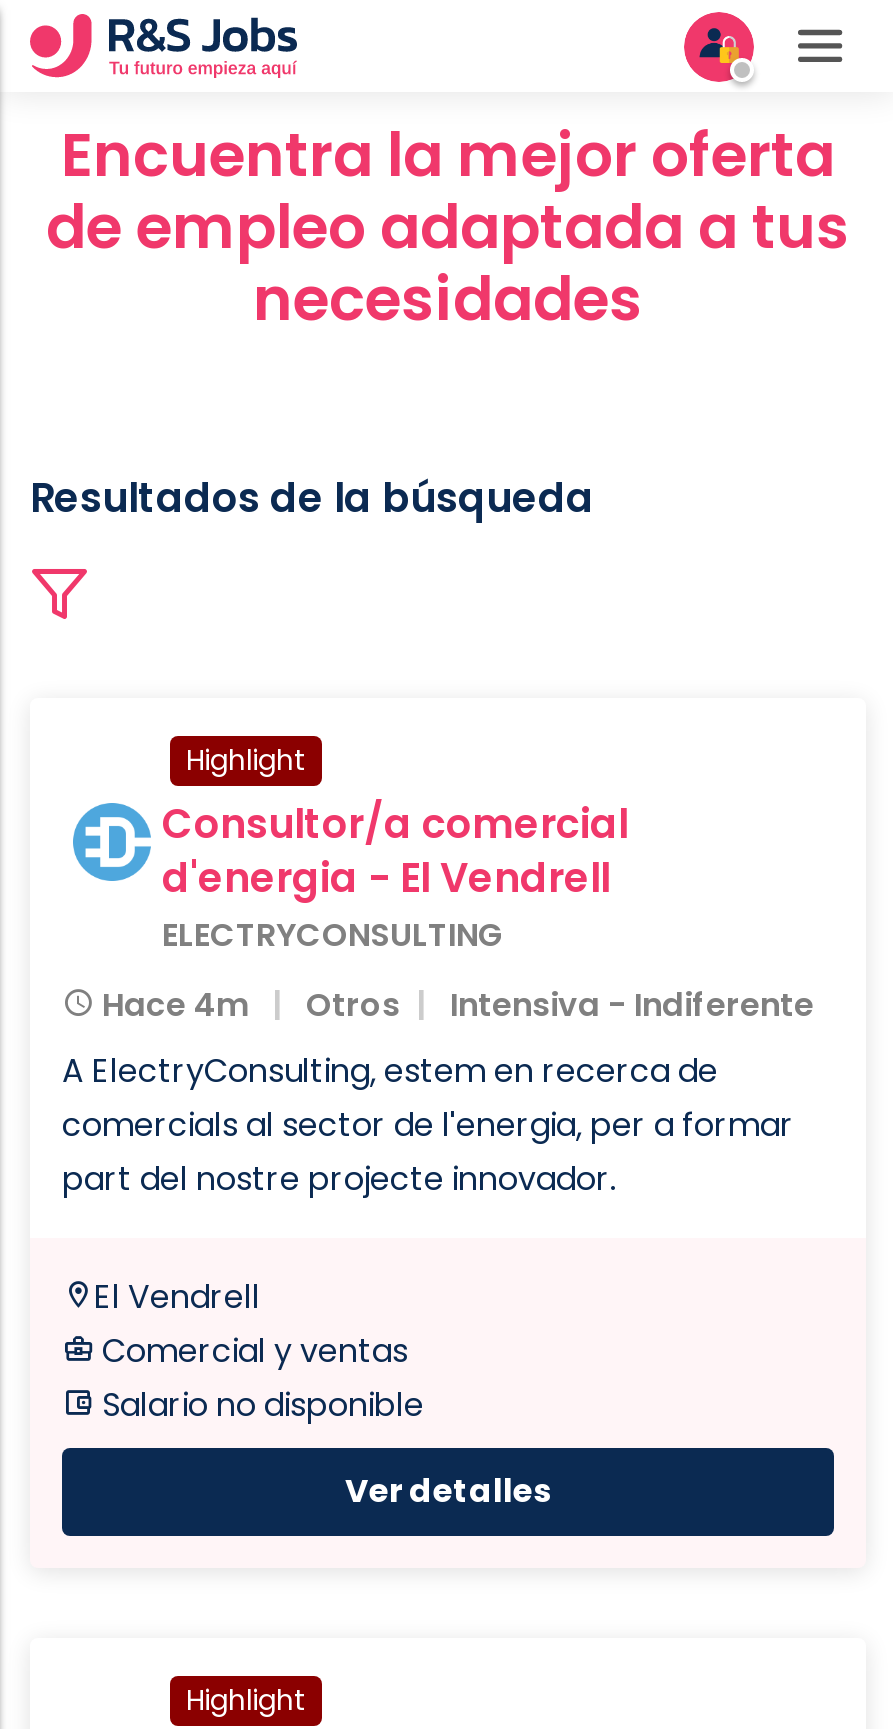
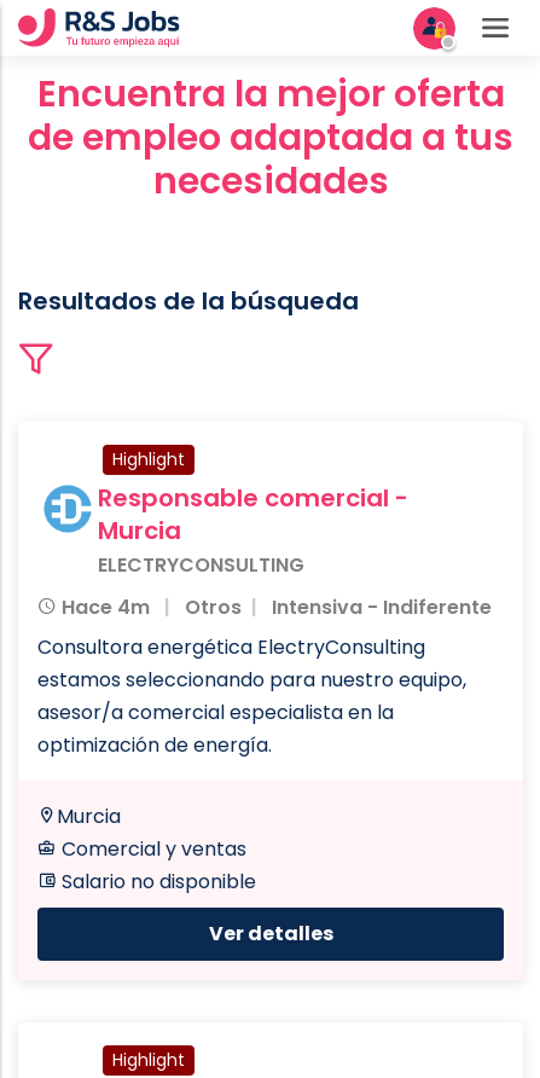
- Consultor/a comercial
- d'energia - El Vendrell
+ Responsable comercial -
+ Murcia

- A ElectryConsulting, estem en recerca de
- comercials al sector de l'energia, per a formar
- part del nostre projecte innovador.
+ Consultora energética ElectryConsulting
+ estamos seleccionando para nuestro equipo,
+ asesor/a comercial especialista en la
+ optimización de energía.

- El Vendrell
+ Murcia
